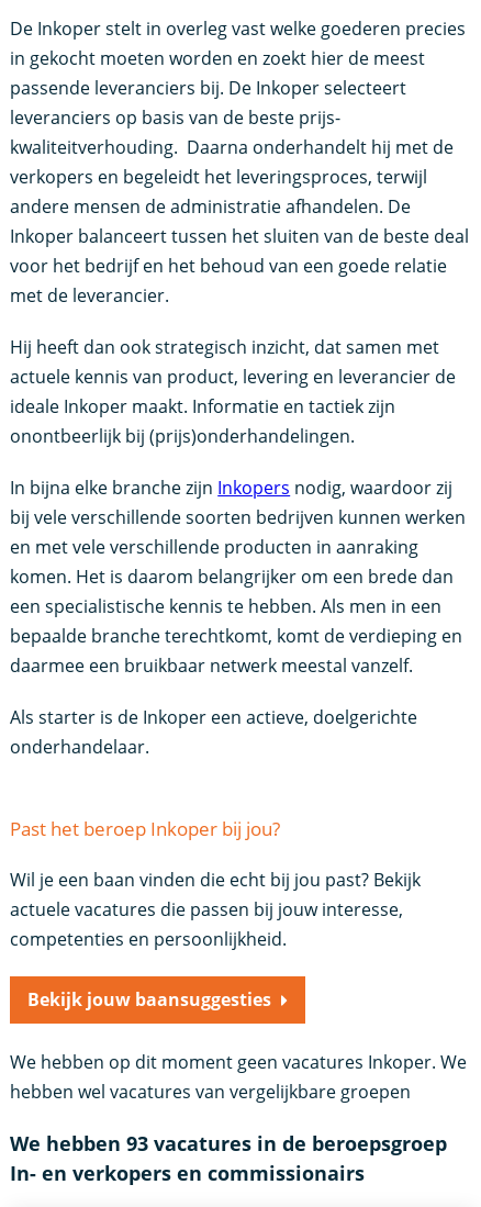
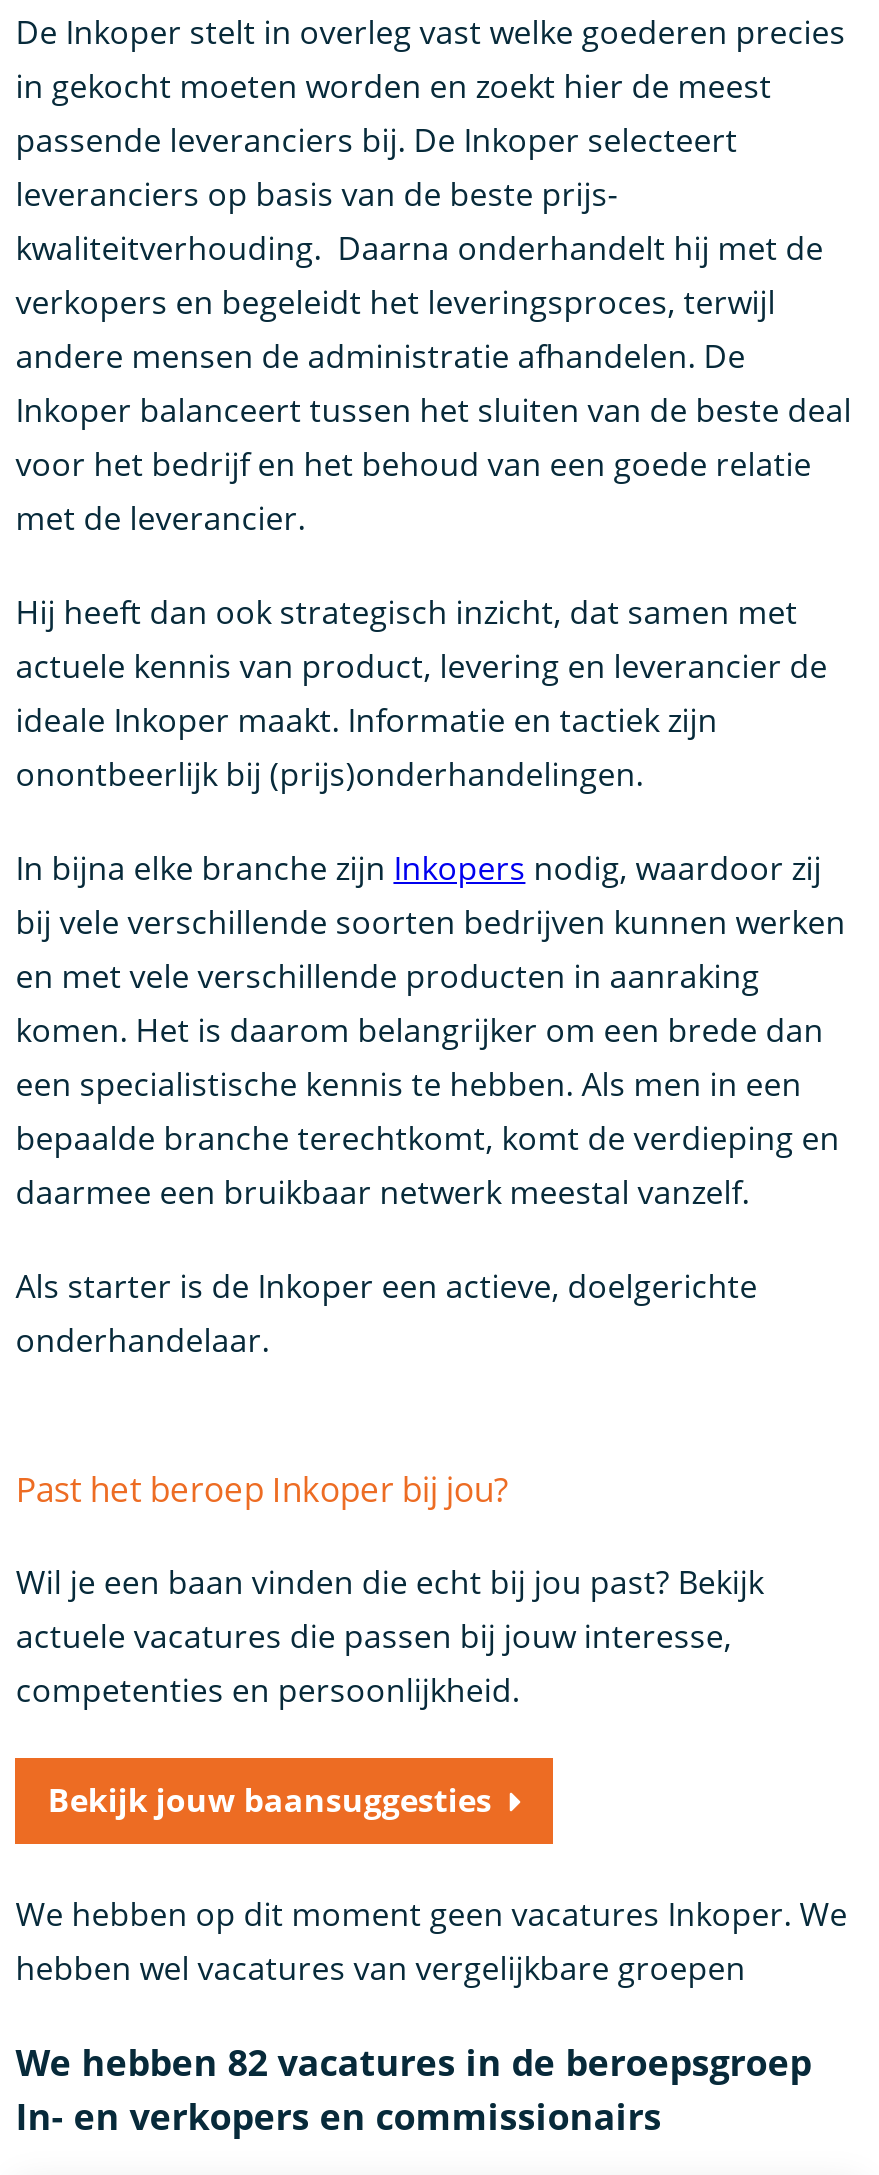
- We hebben 93 vacatures in de beroepsgroep
+ We hebben 82 vacatures in de beroepsgroep
